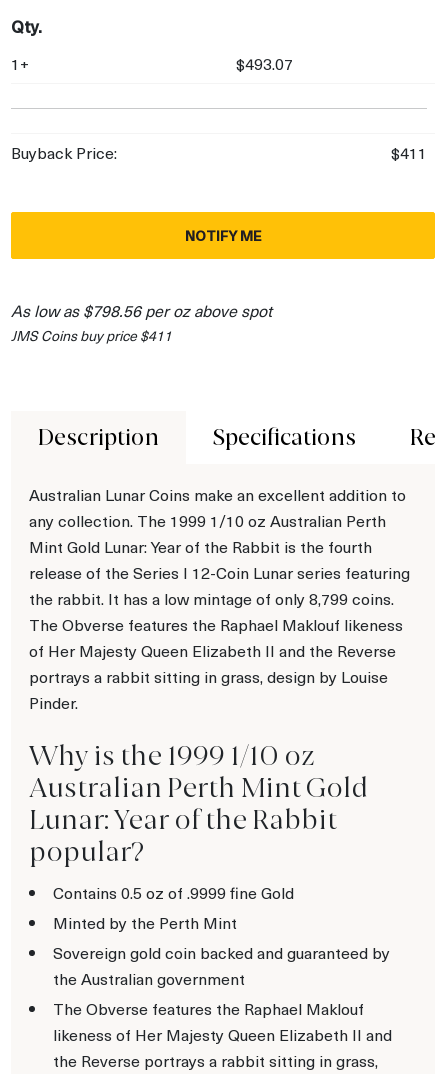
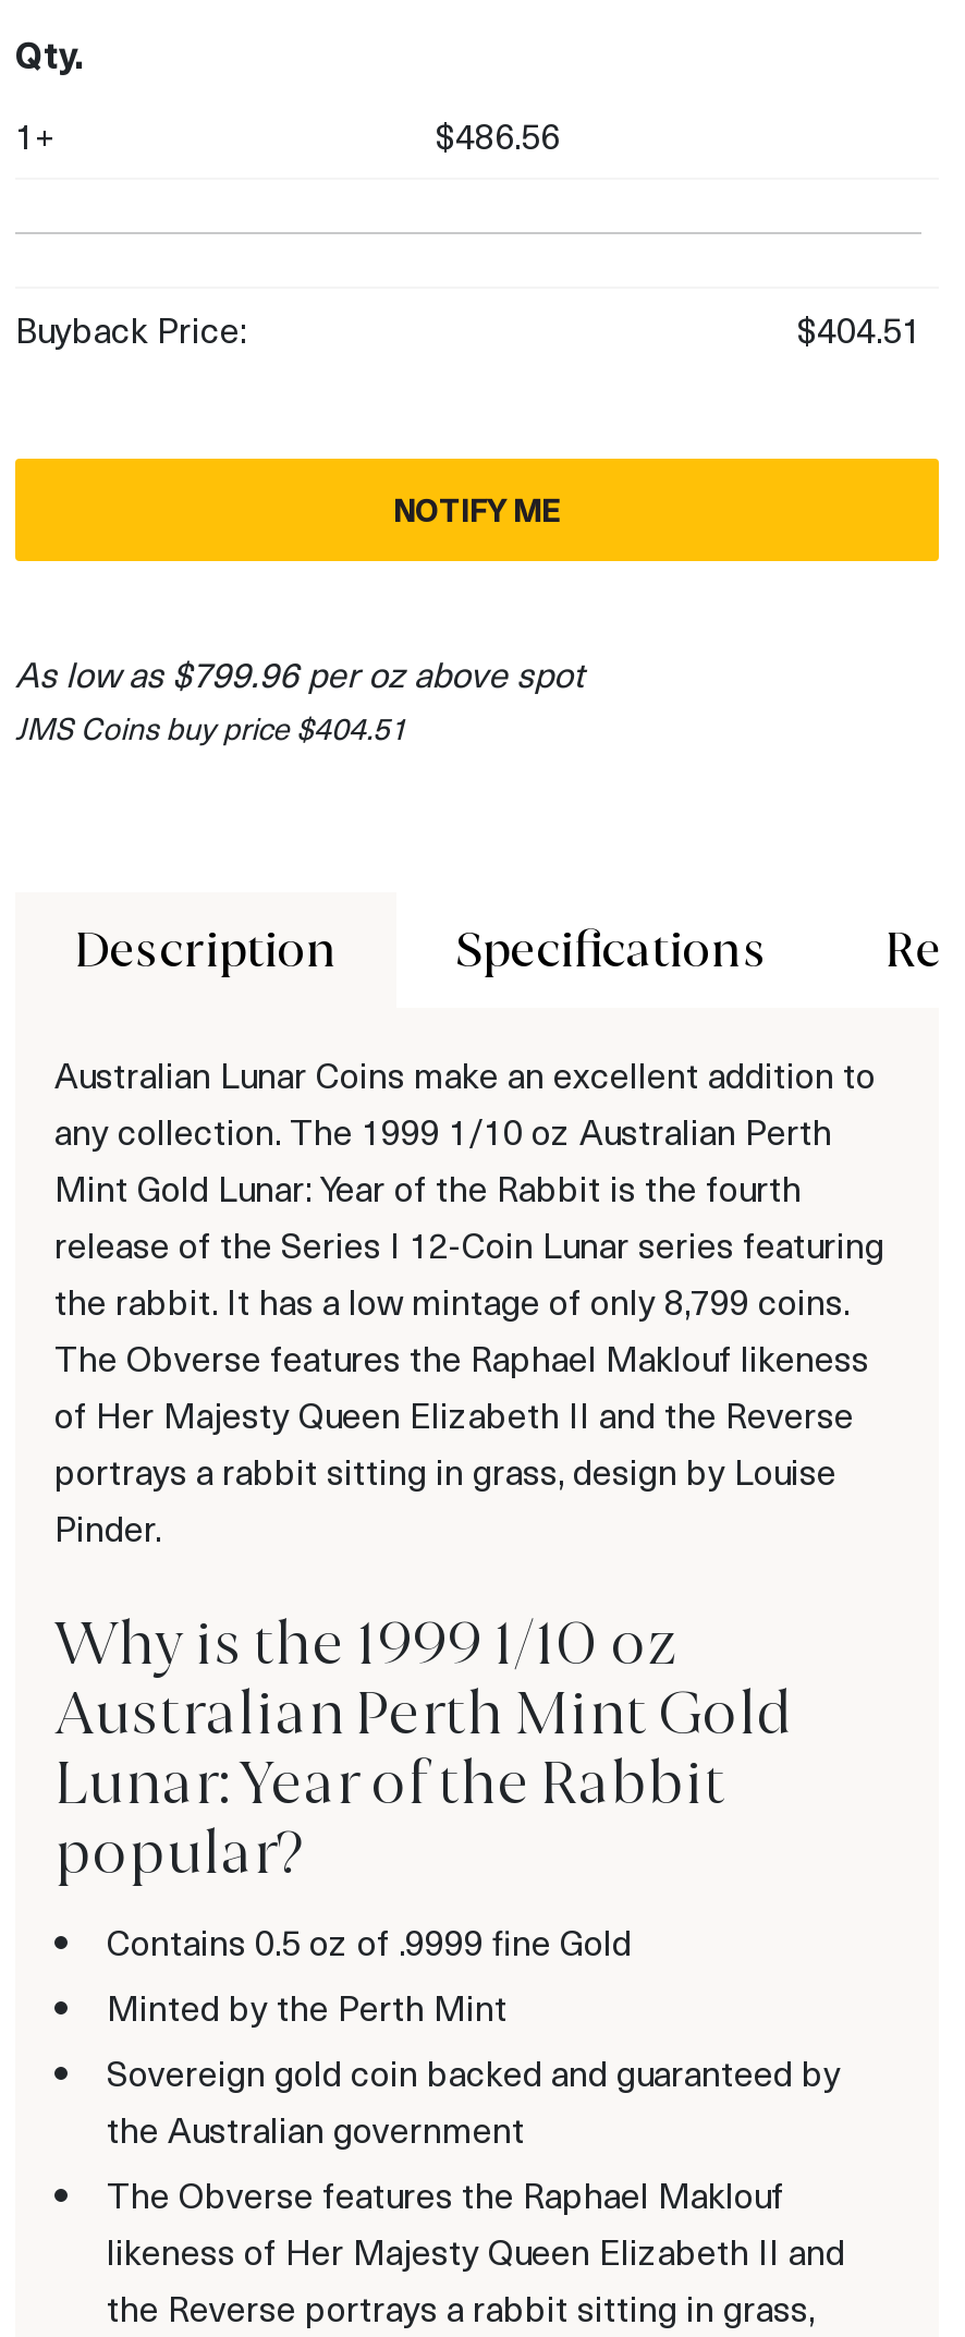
- $493.07
+ $486.56

- $411
+ $404.51

- As low as $798.56 per oz above spot
+ As low as $799.96 per oz above spot

- JMS Coins buy price $411
+ JMS Coins buy price $404.51
